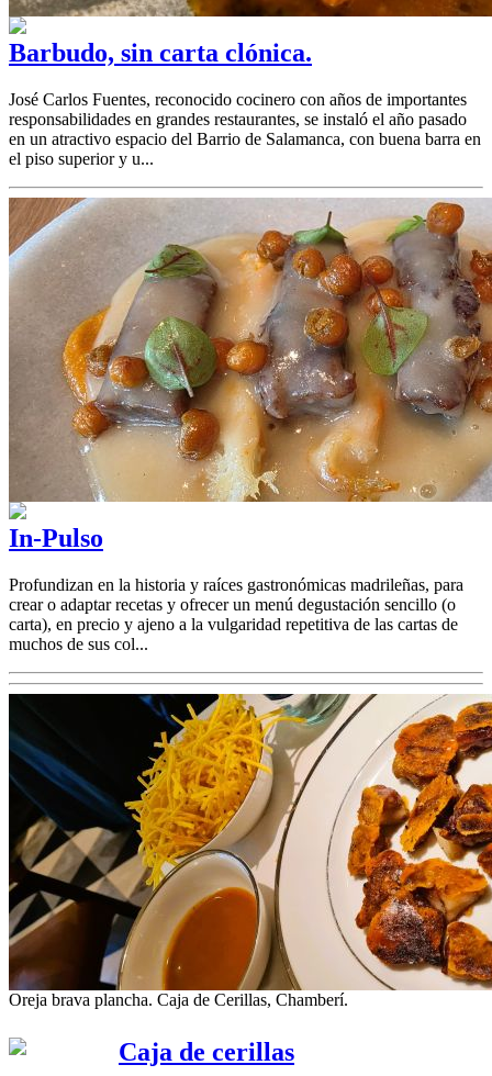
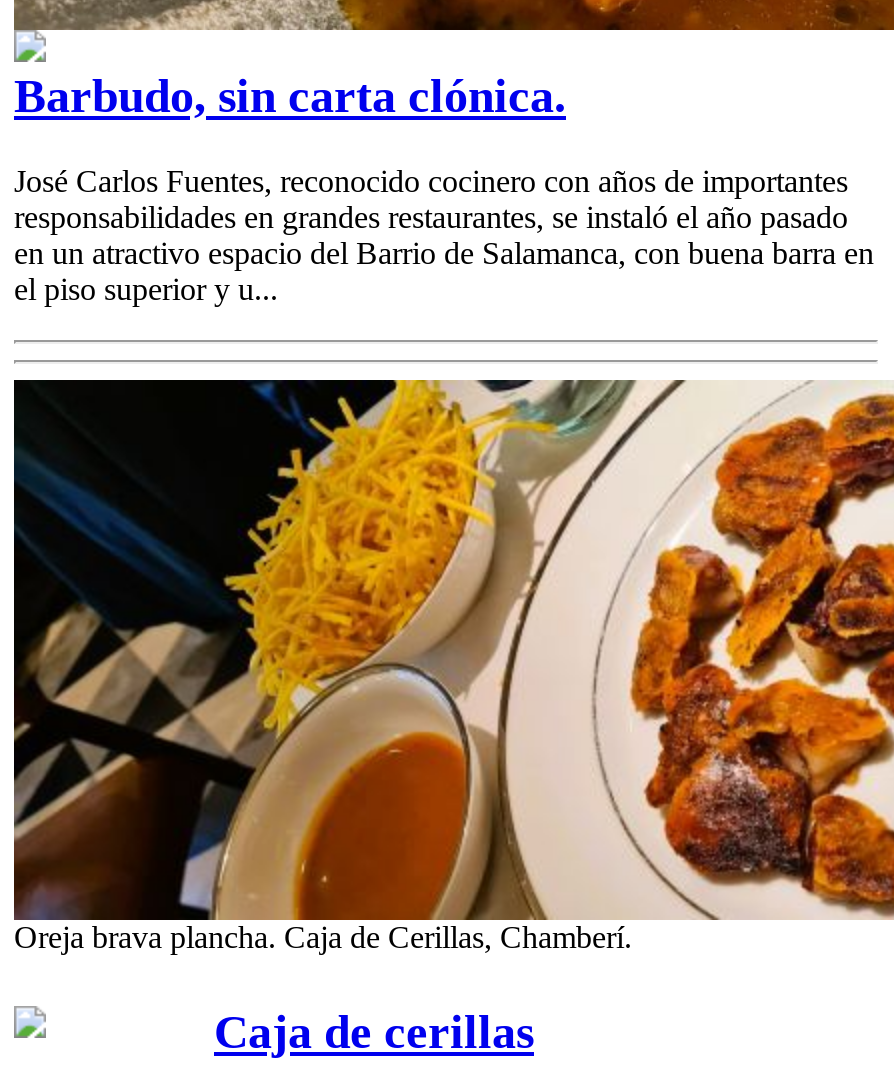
- [image]
- In-Pulso
- Profundizan en la historia y raíces gastronómicas madrileñas, para
- crear o adaptar recetas y ofrecer un menú degustación sencillo (o
- carta), en precio y ajeno a la vulgaridad repetitiva de las cartas de
- muchos de sus col...
